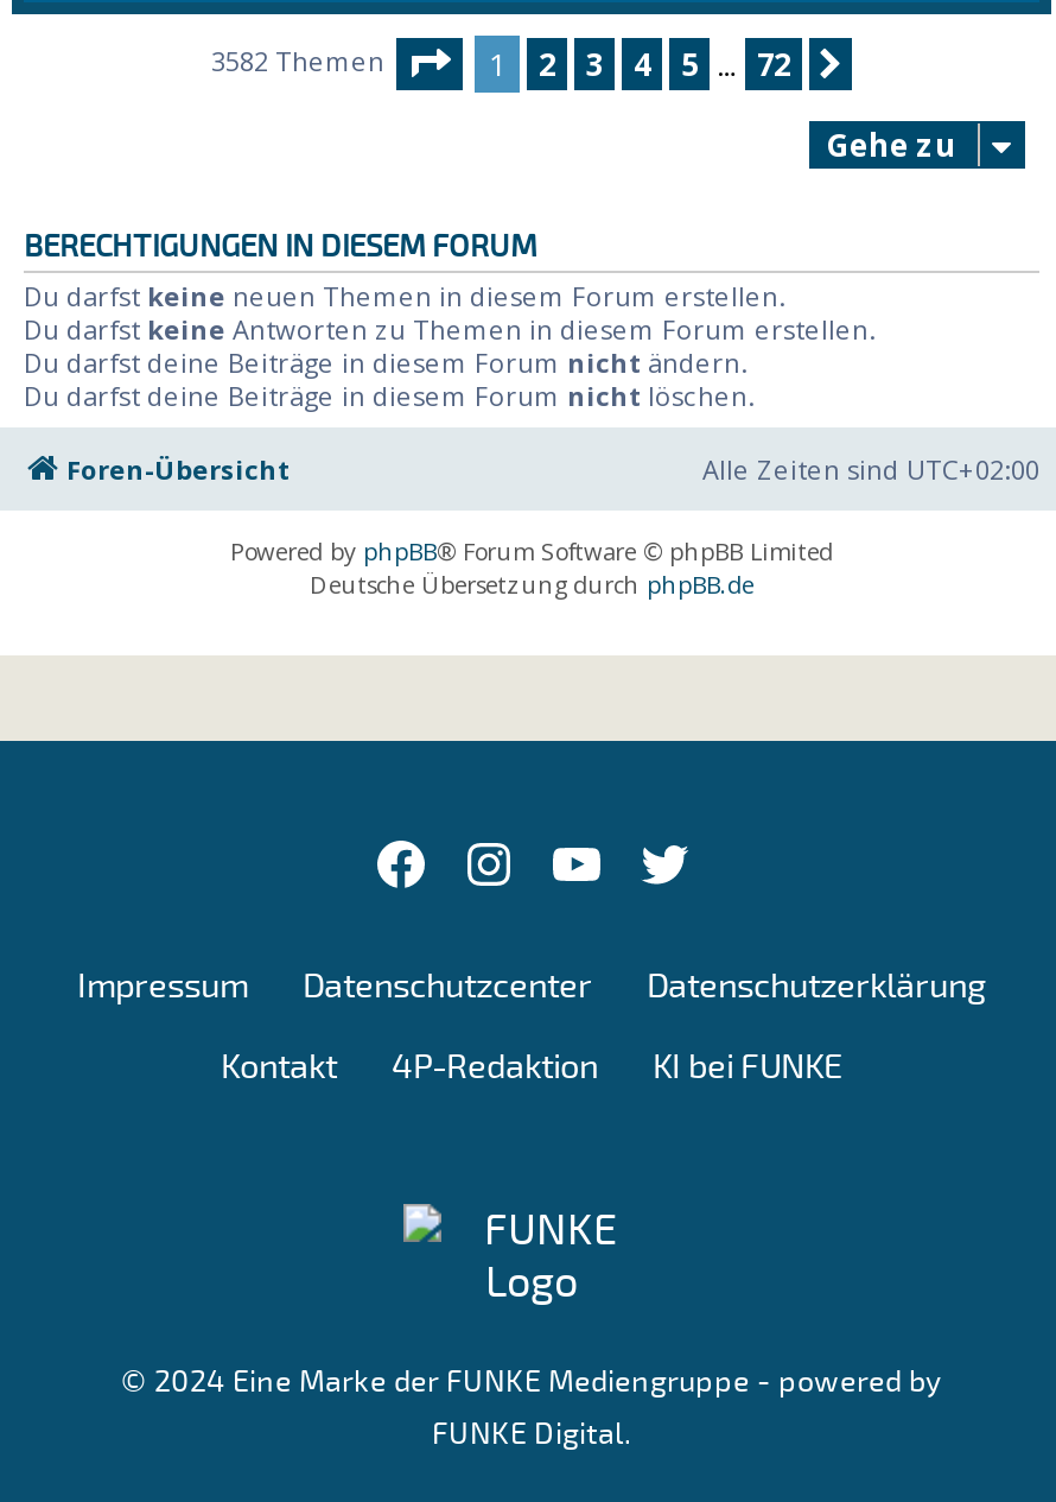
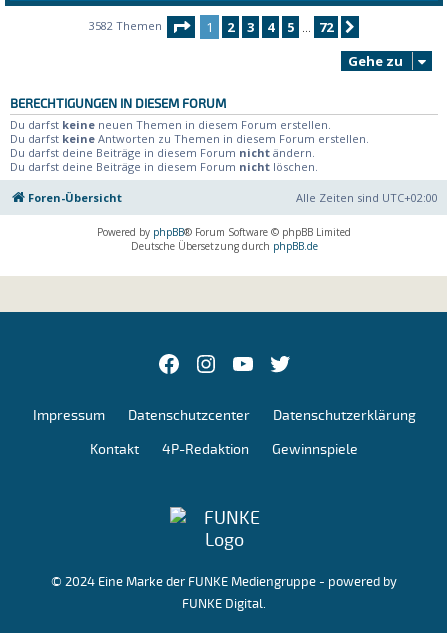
- KI bei FUNKE
+ Gewinnspiele
